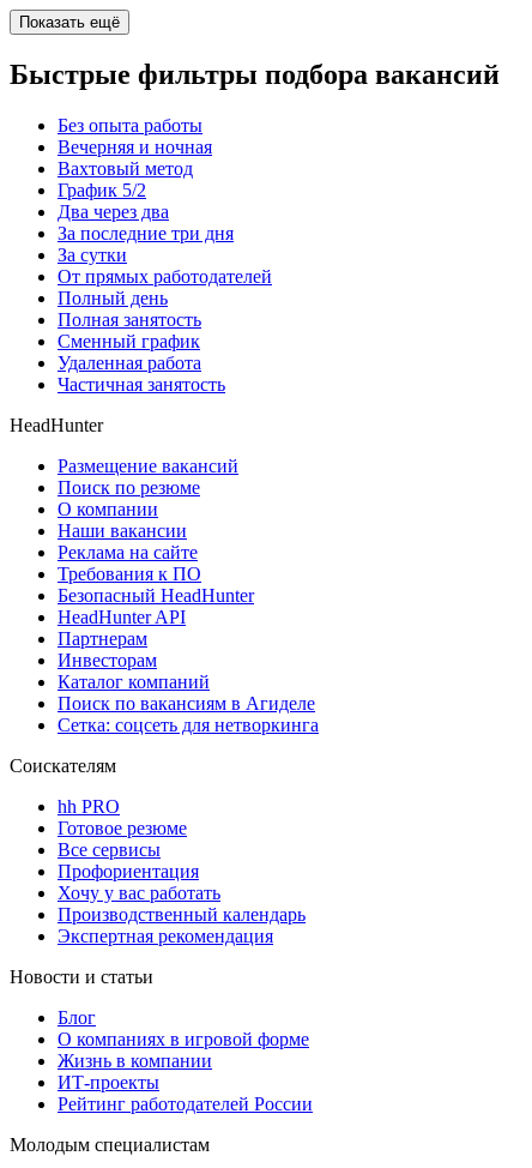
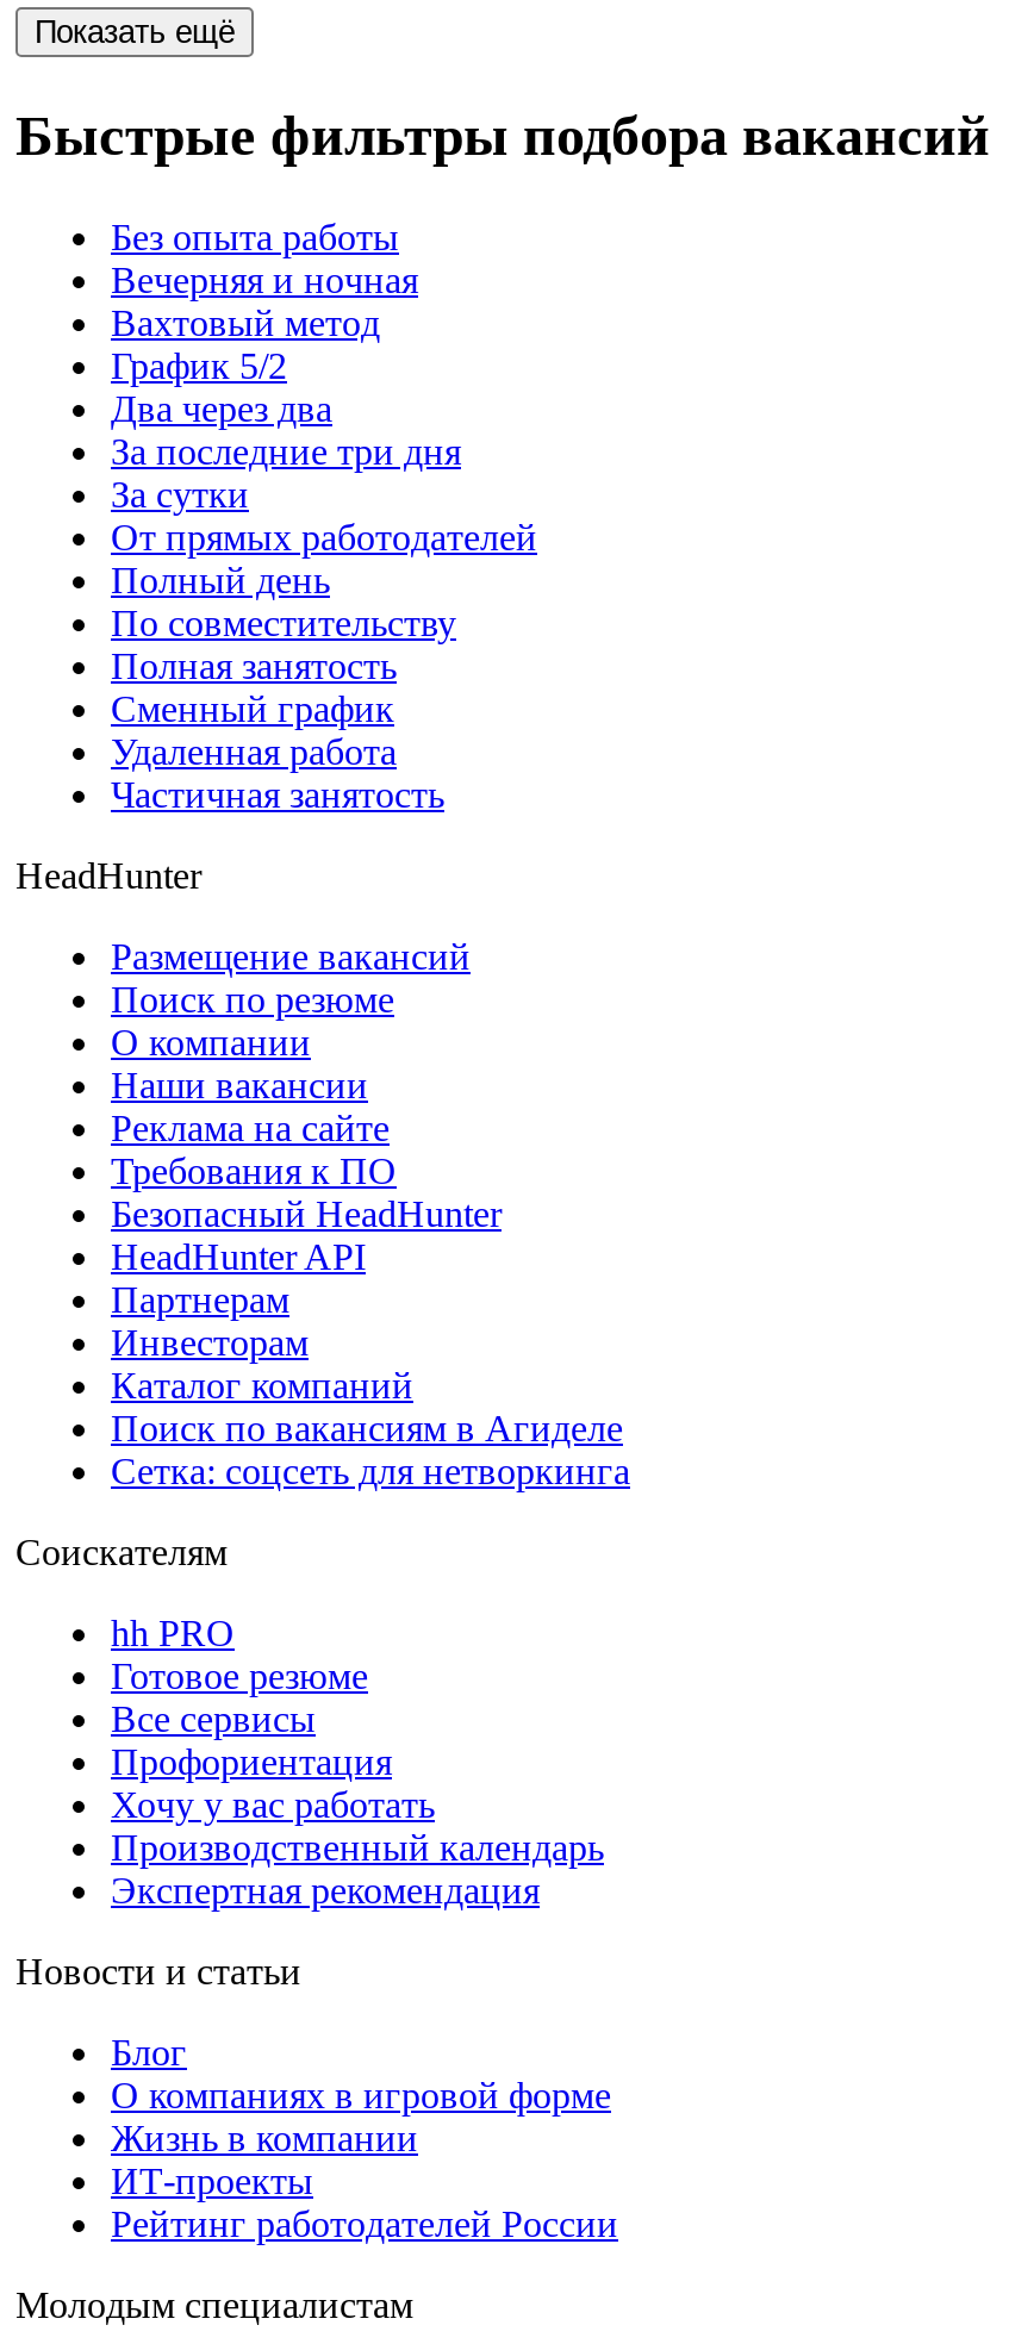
+ По совместительству
